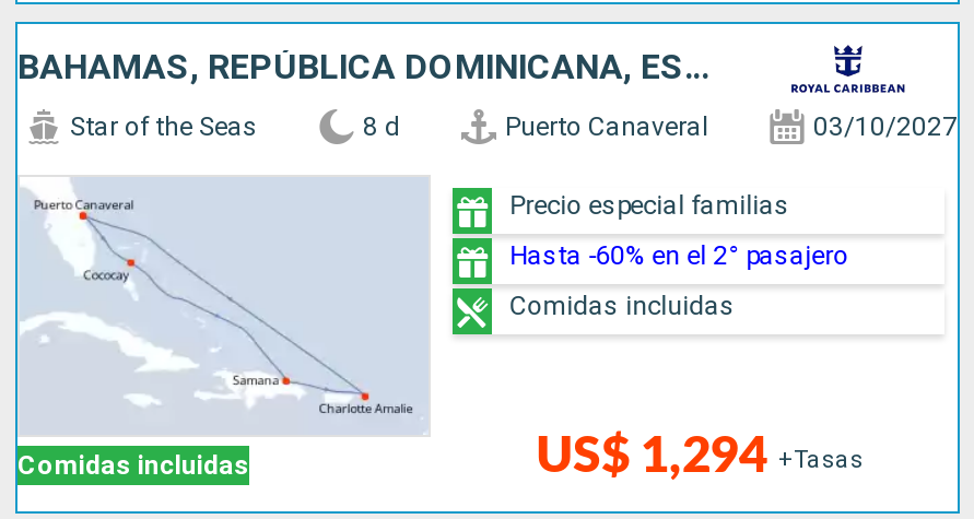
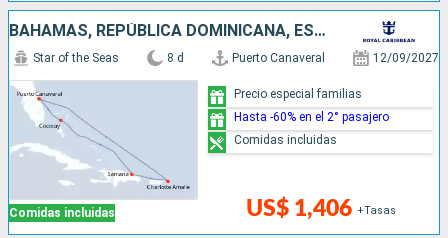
- 03/10/2027
+ 12/09/2027

- US$ 1,294 +Tasas
+ US$ 1,406 +Tasas
